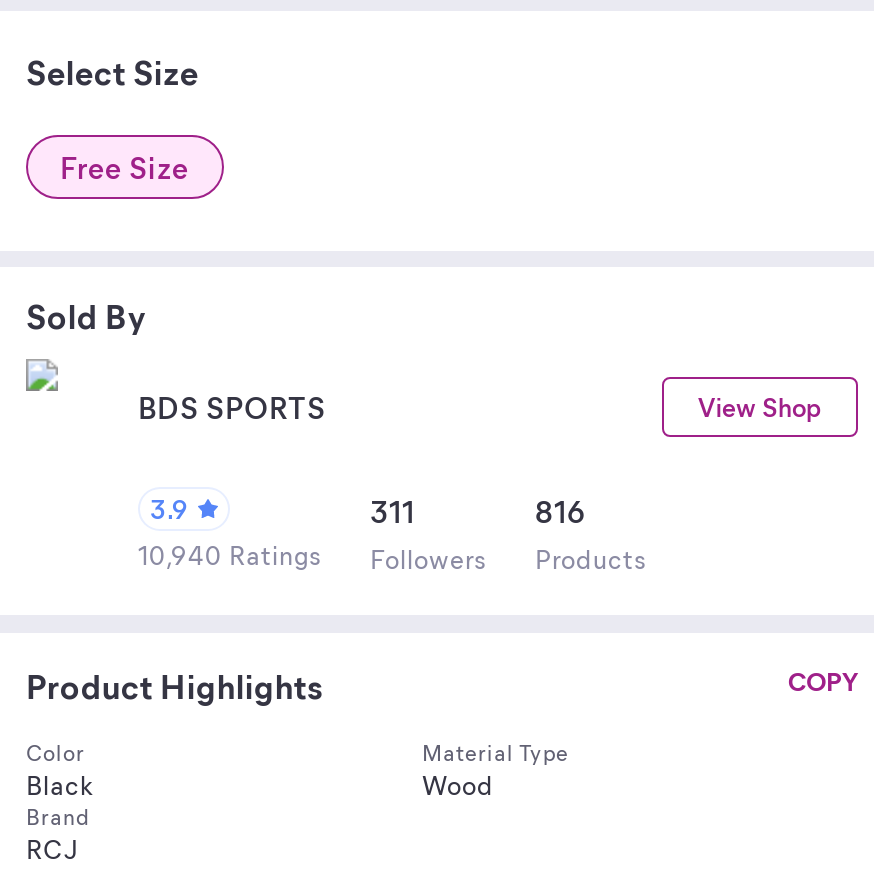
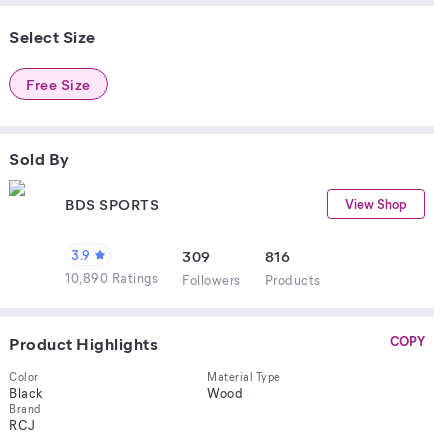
- 311
+ 309

- 10,940 Ratings Followers Products
+ 10,890 Ratings Followers Products
